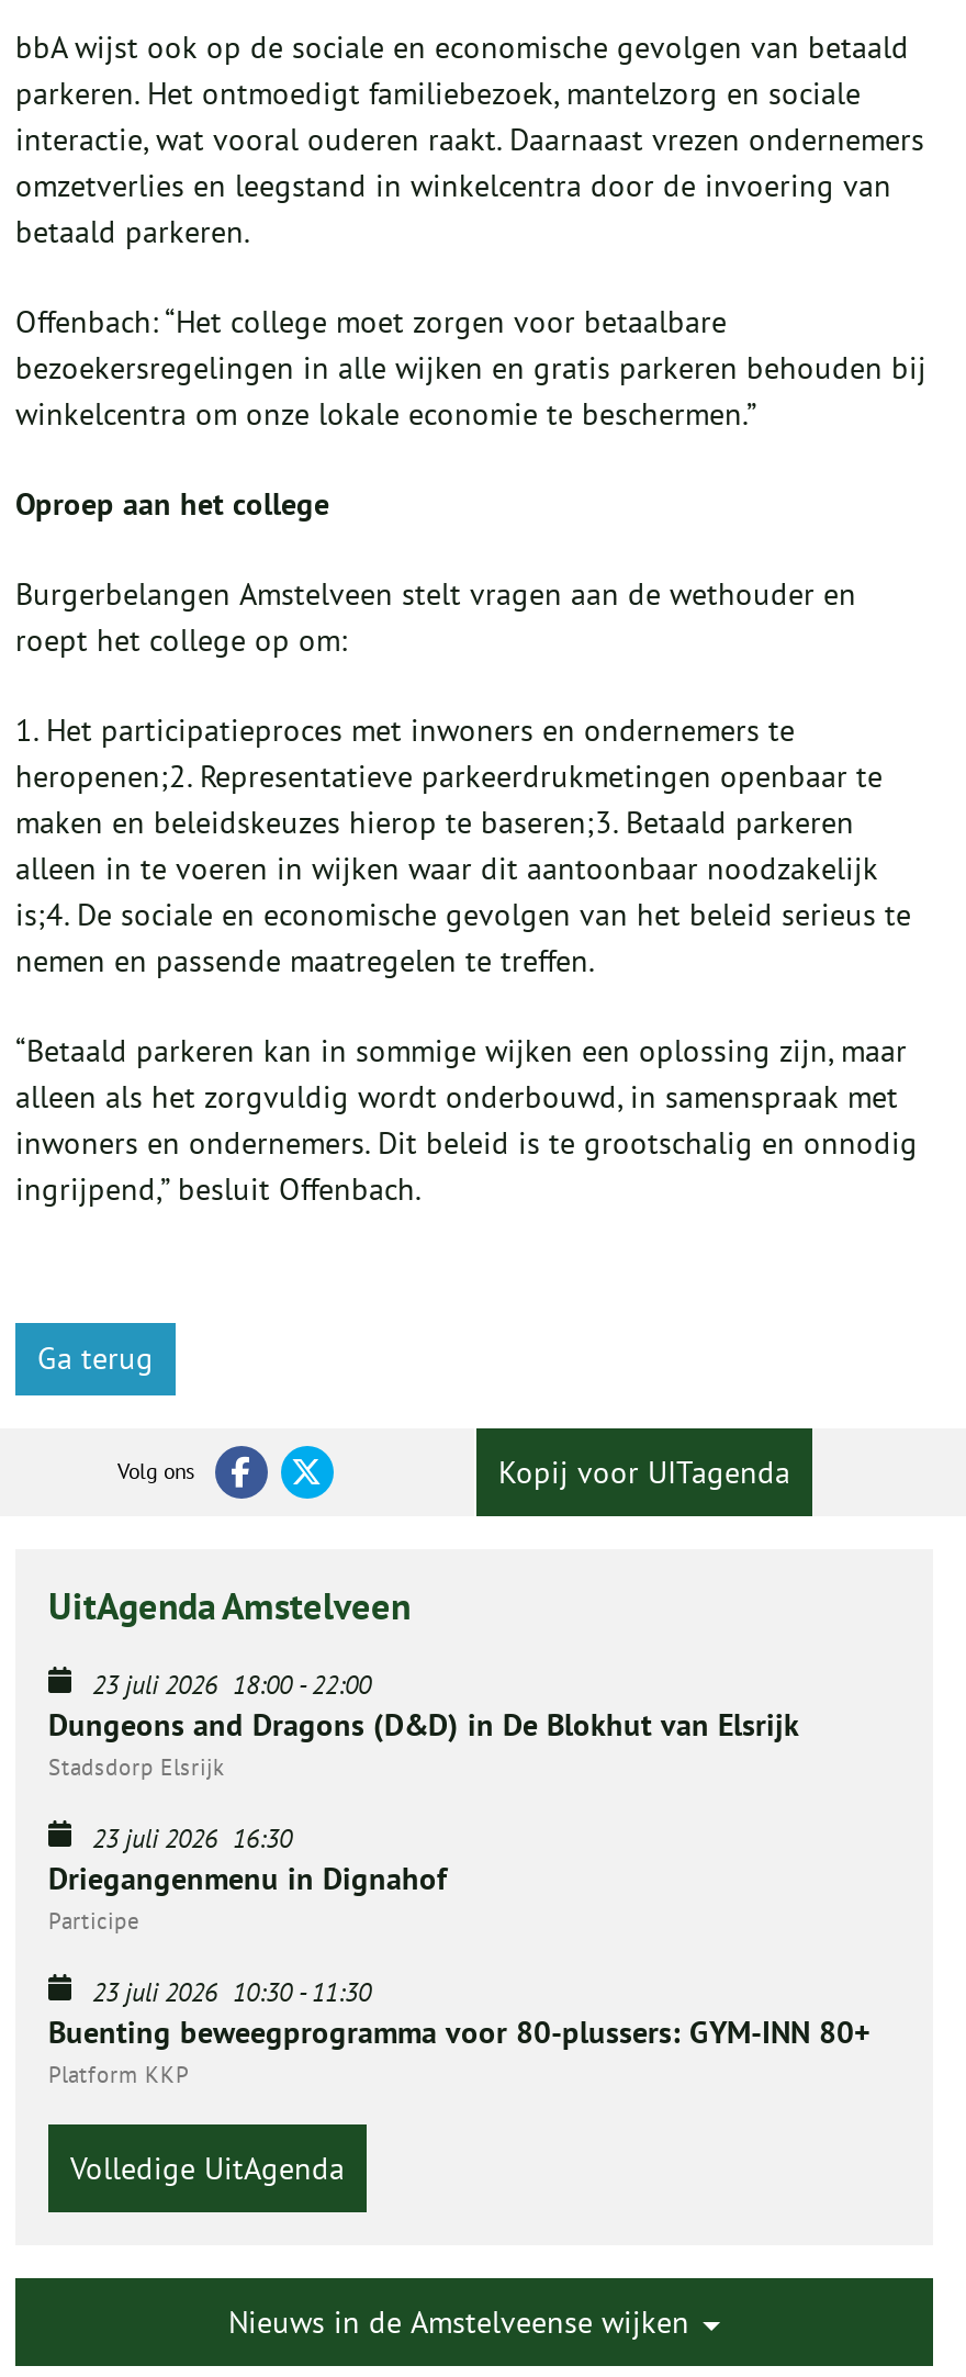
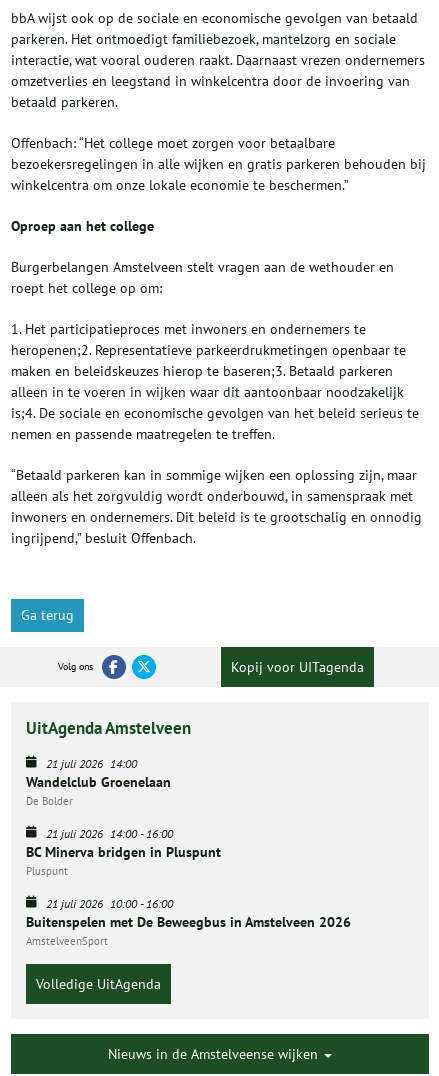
- 23 juli 2026 18:00 - 22:00
- Dungeons and Dragons (D&D) in De Blokhut van Elsrijk
- Stadsdorp Elsrijk
+ 21 juli 2026 14:00
+ Wandelclub Groenelaan
+ De Bolder

- 23 juli 2026 16:30
- Driegangenmenu in Dignahof
- Participe
+ 21 juli 2026 14:00 - 16:00
+ BC Minerva bridgen in Pluspunt
+ Pluspunt

- 23 juli 2026 10:30 - 11:30
- Buenting beweegprogramma voor 80-plussers: GYM-INN 80+
- Platform KKP
+ 21 juli 2026 10:00 - 16:00
+ Buitenspelen met De Beweegbus in Amstelveen 2026
+ AmstelveenSport
